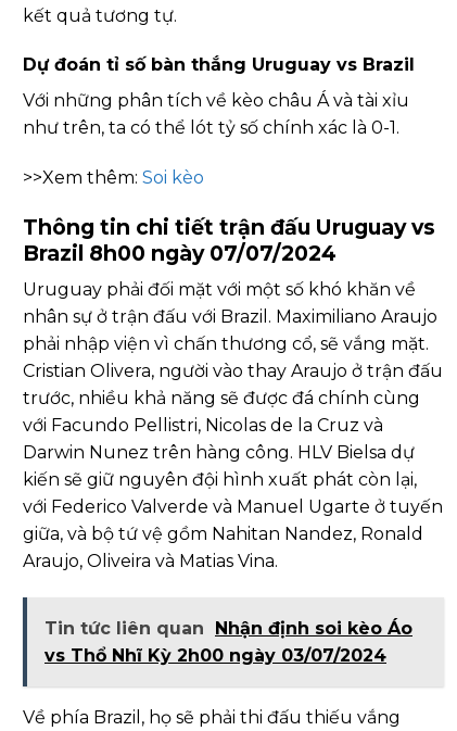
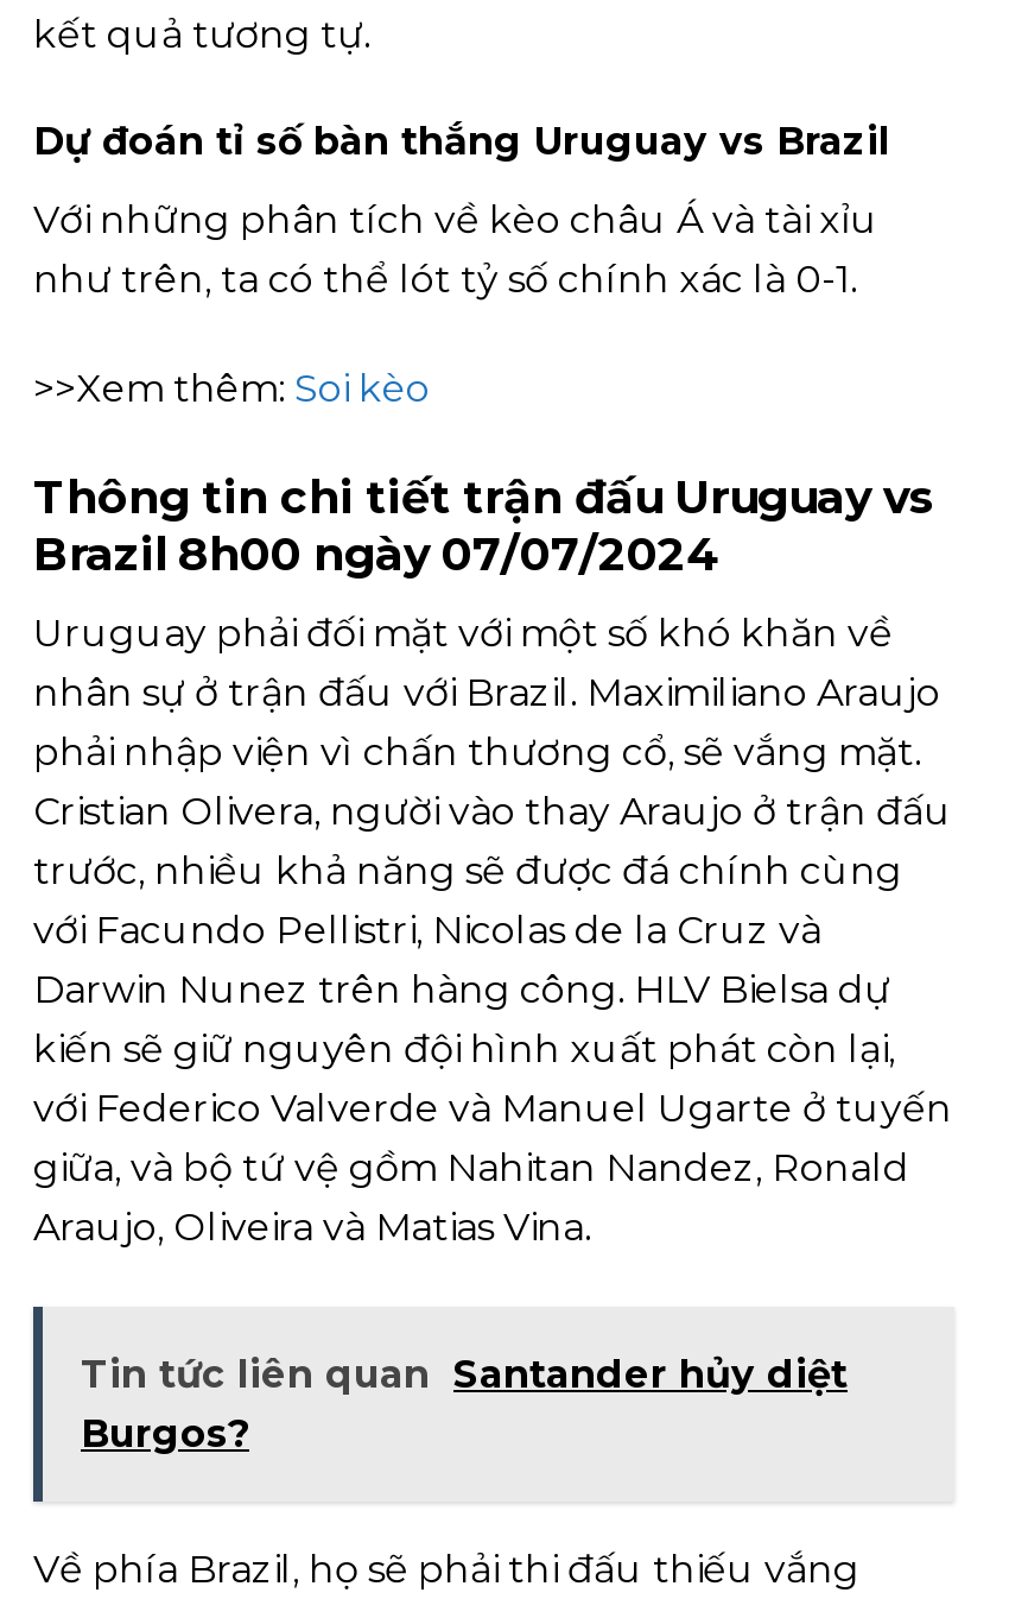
- Tin tức liên quan Nhận định soi kèo Áo
- vs Thổ Nhĩ Kỳ 2h00 ngày 03/07/2024
+ Tin tức liên quan Santander hủy diệt
+ Burgos?
